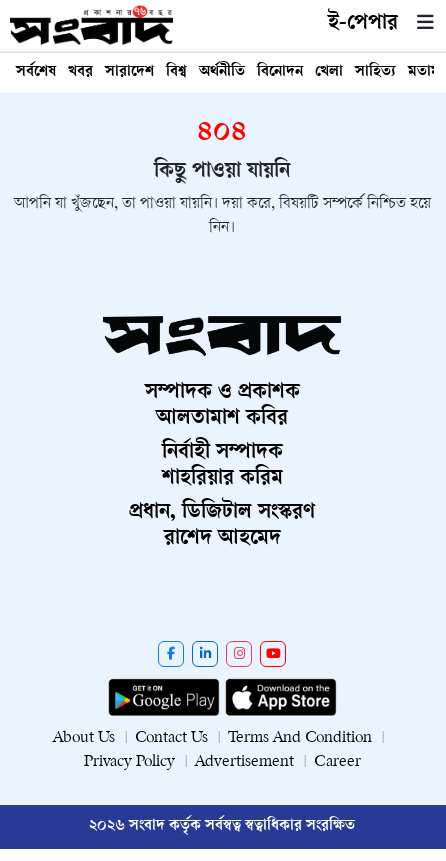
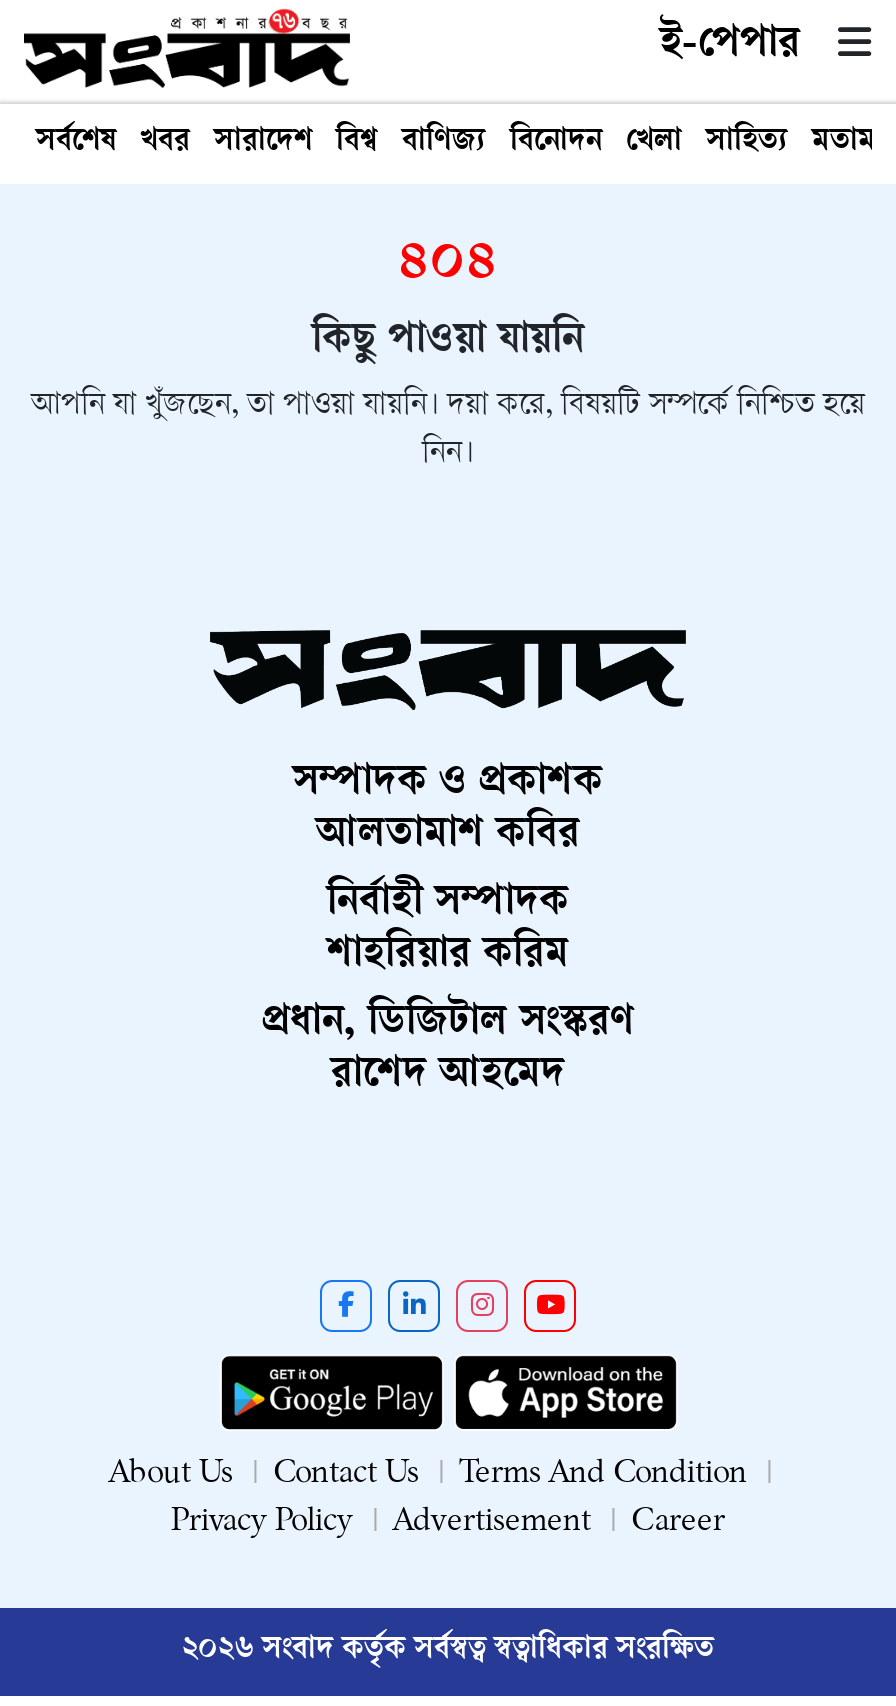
- অর্থনীতি
+ বাণিজ্য
